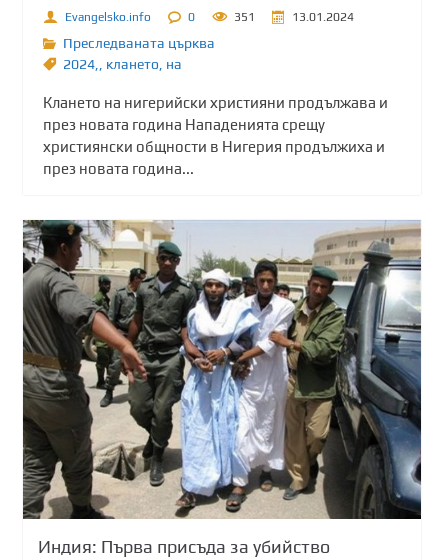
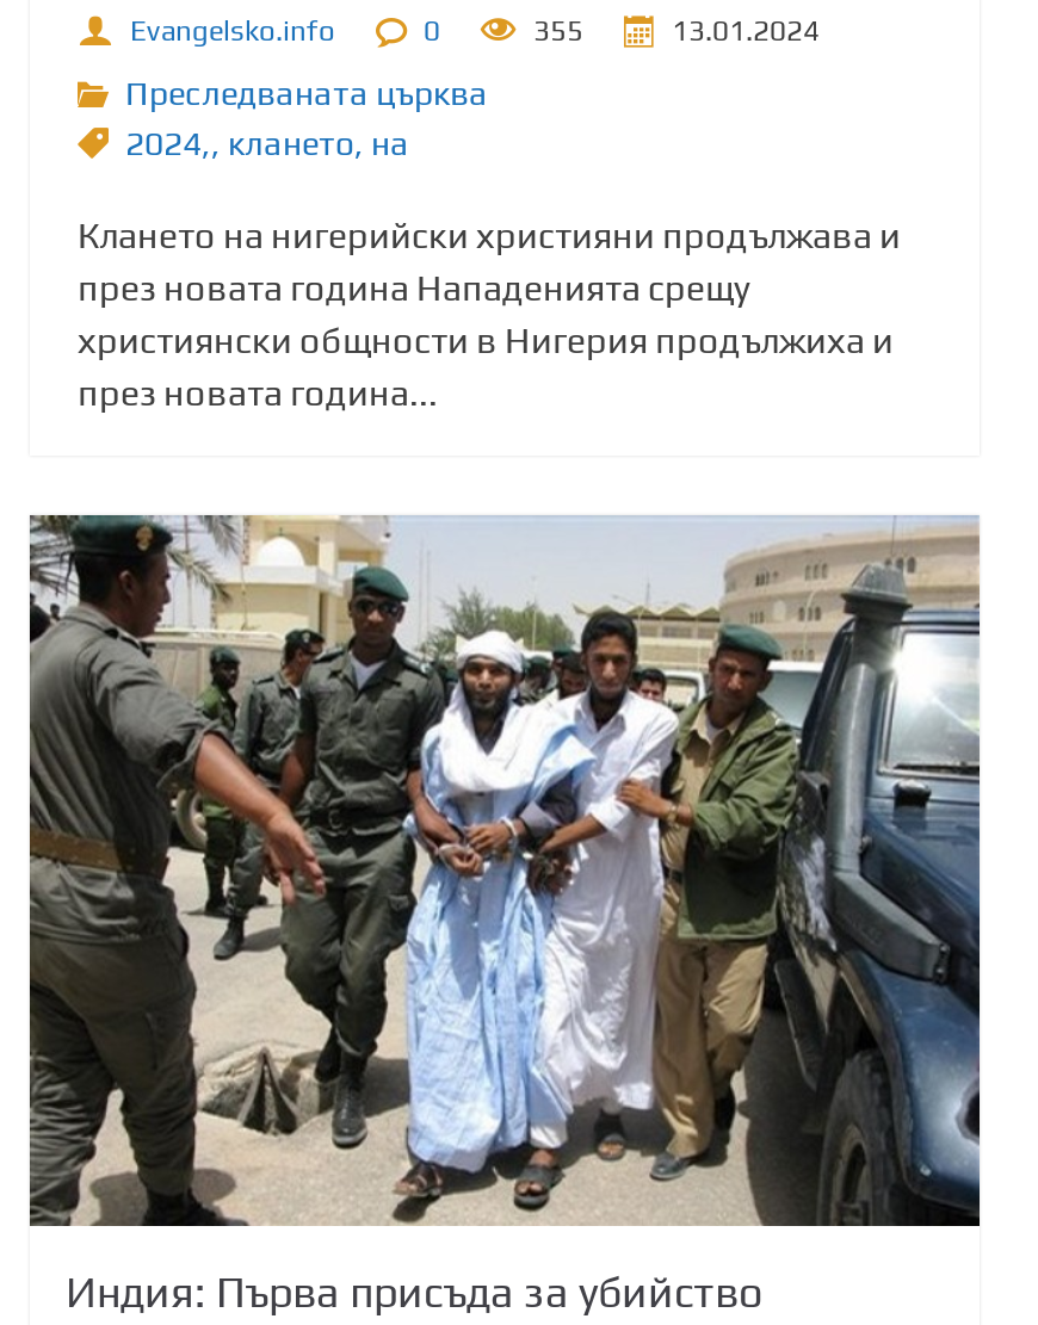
- 351
+ 355
